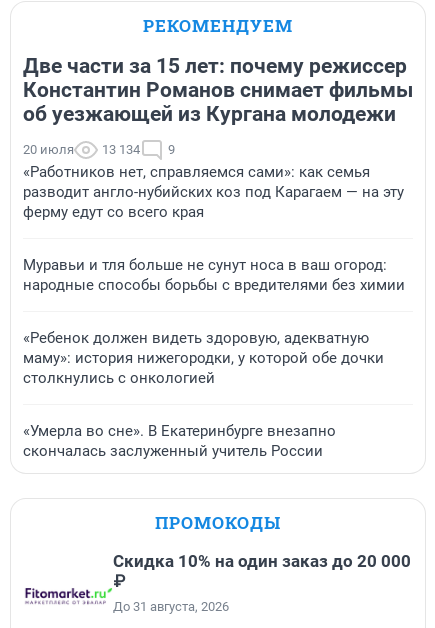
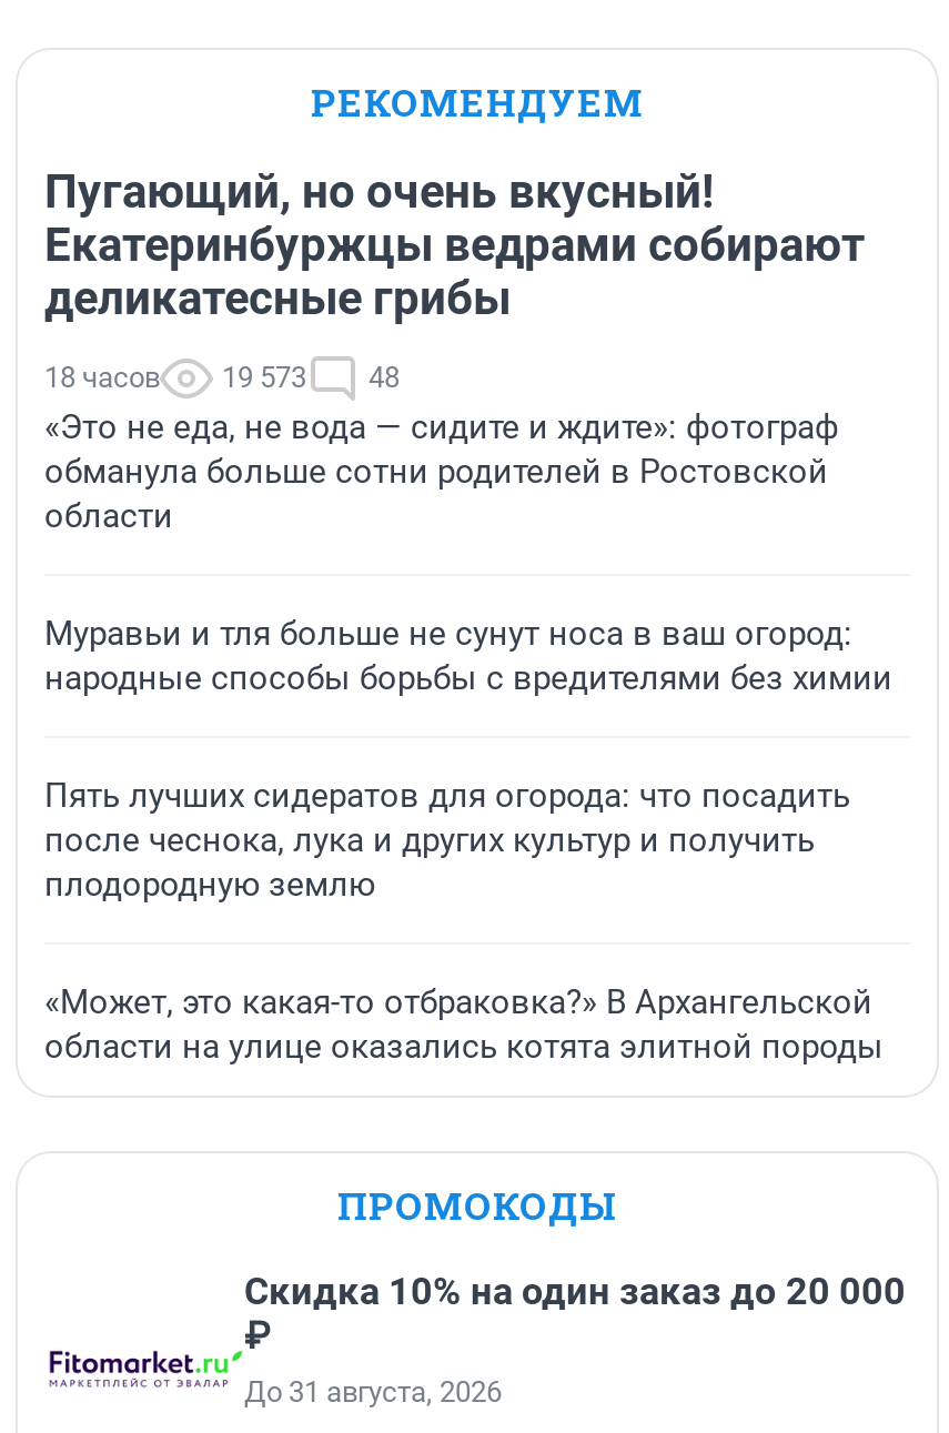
- Две части за 15 лет: почему режиссер
- Константин Романов снимает фильмы
- об уезжающей из Кургана молодежи
+ Пугающий, но очень вкусный!
+ Екатеринбуржцы ведрами собирают
+ деликатесные грибы

- 20 июля
- 13 134
- 9
- «Работников нет, справляемся сами»: как семья
- разводит англо-нубийских коз под Карагаем — на эту
- ферму едут со всего края
+ 18 часов
+ 19 573
+ 48
+ «Это не еда, не вода — сидите и ждите»: фотограф
+ обманула больше сотни родителей в Ростовской
+ области

- «Ребенок должен видеть здоровую, адекватную
- маму»: история нижегородки, у которой обе дочки
- столкнулись с онкологией
+ Пять лучших сидератов для огорода: что посадить
+ после чеснока, лука и других культур и получить
+ плодородную землю

- «Умерла во сне». В Екатеринбурге внезапно
- скончалась заслуженный учитель России
+ «Может, это какая-то отбраковка?» В Архангельской
+ области на улице оказались котята элитной породы
